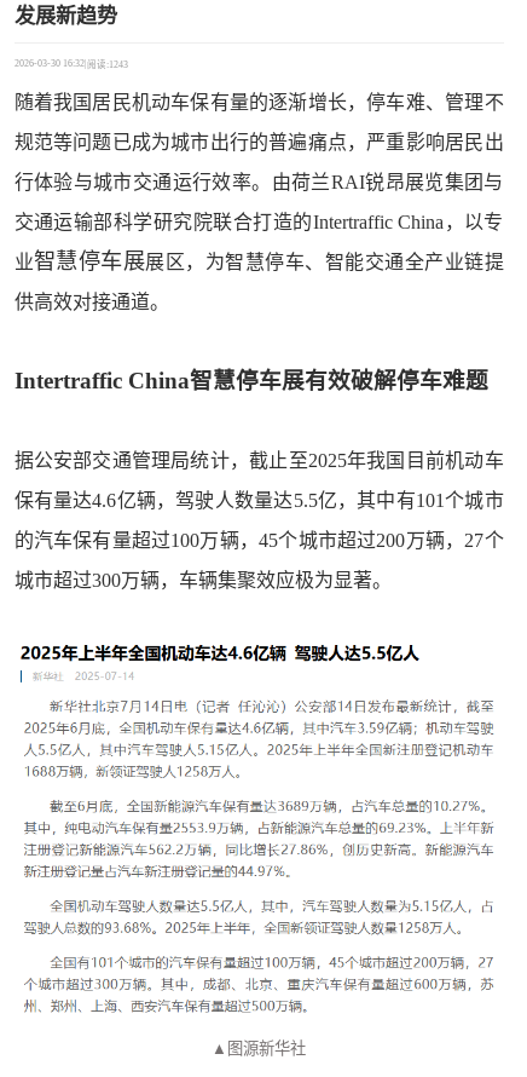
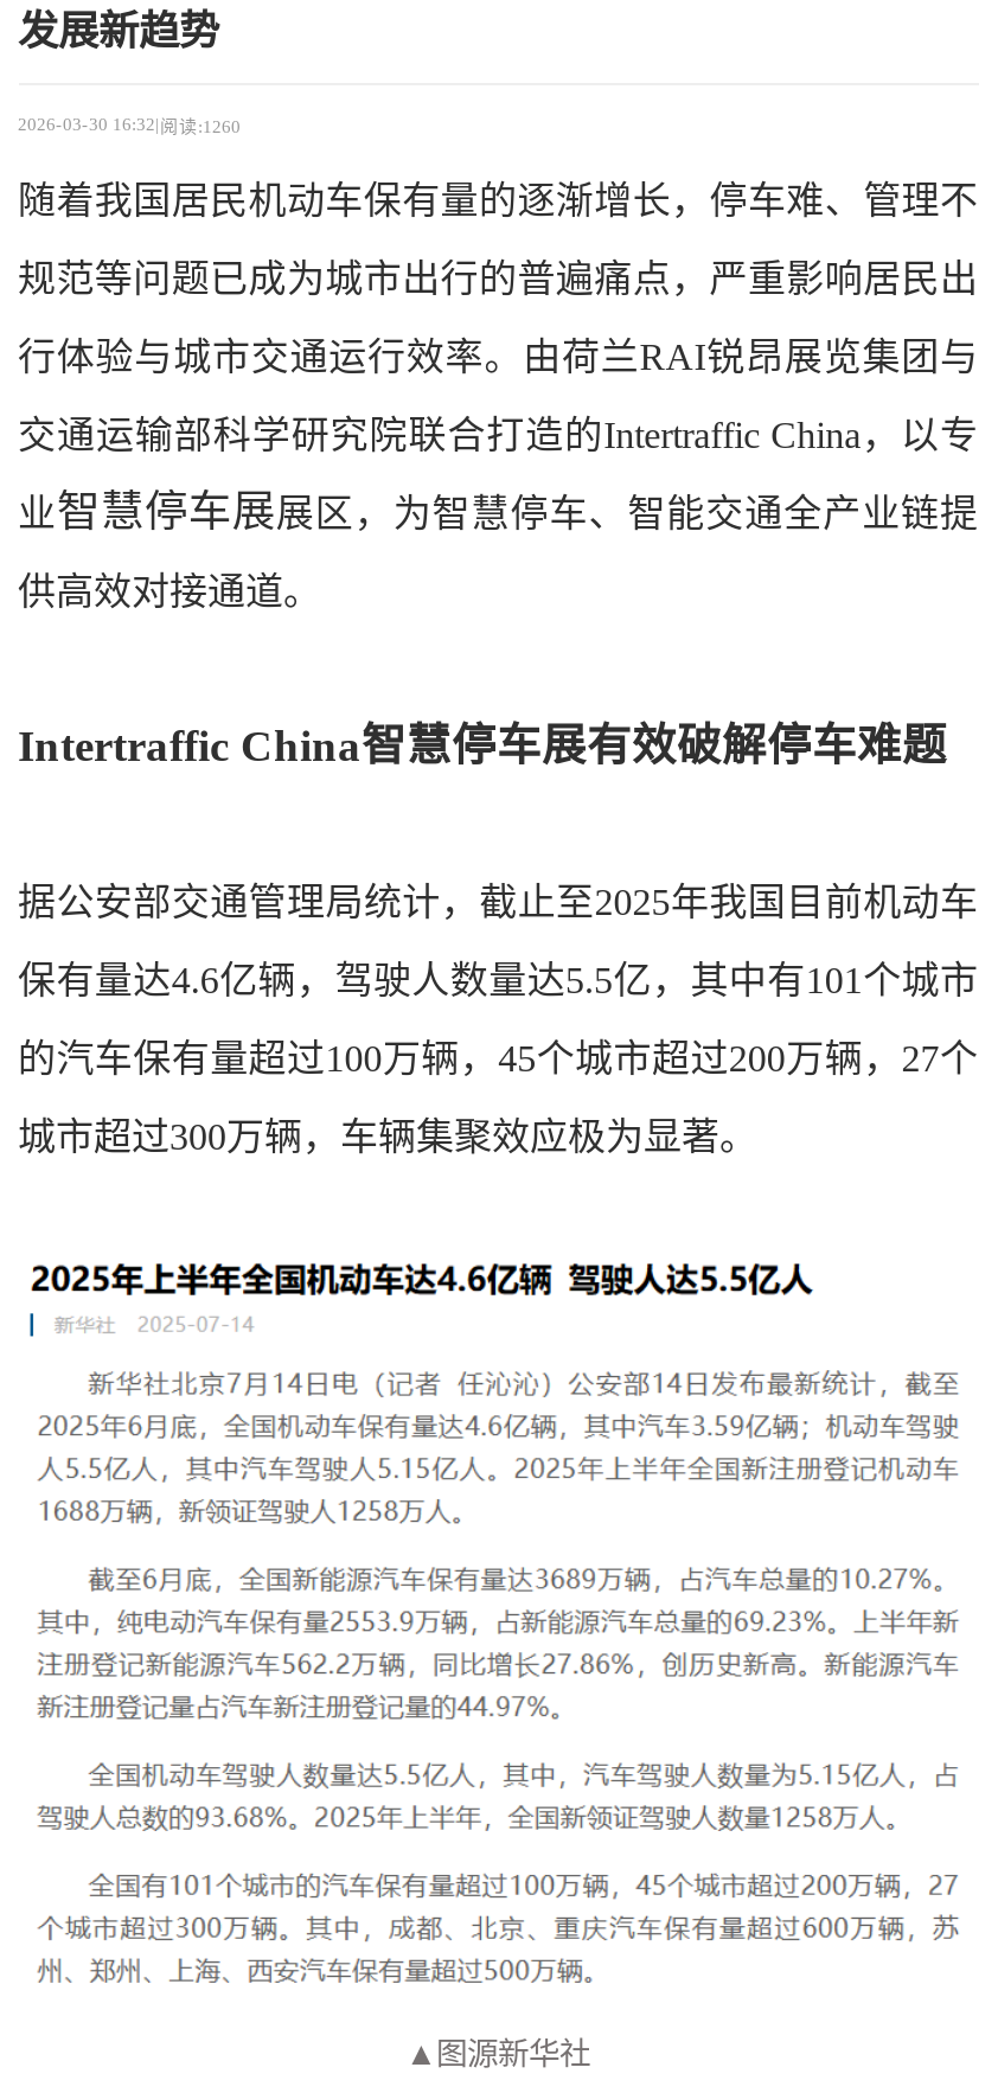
- 2026-03-30 16:32 阅读:1243
+ 2026-03-30 16:32 阅读:1260
